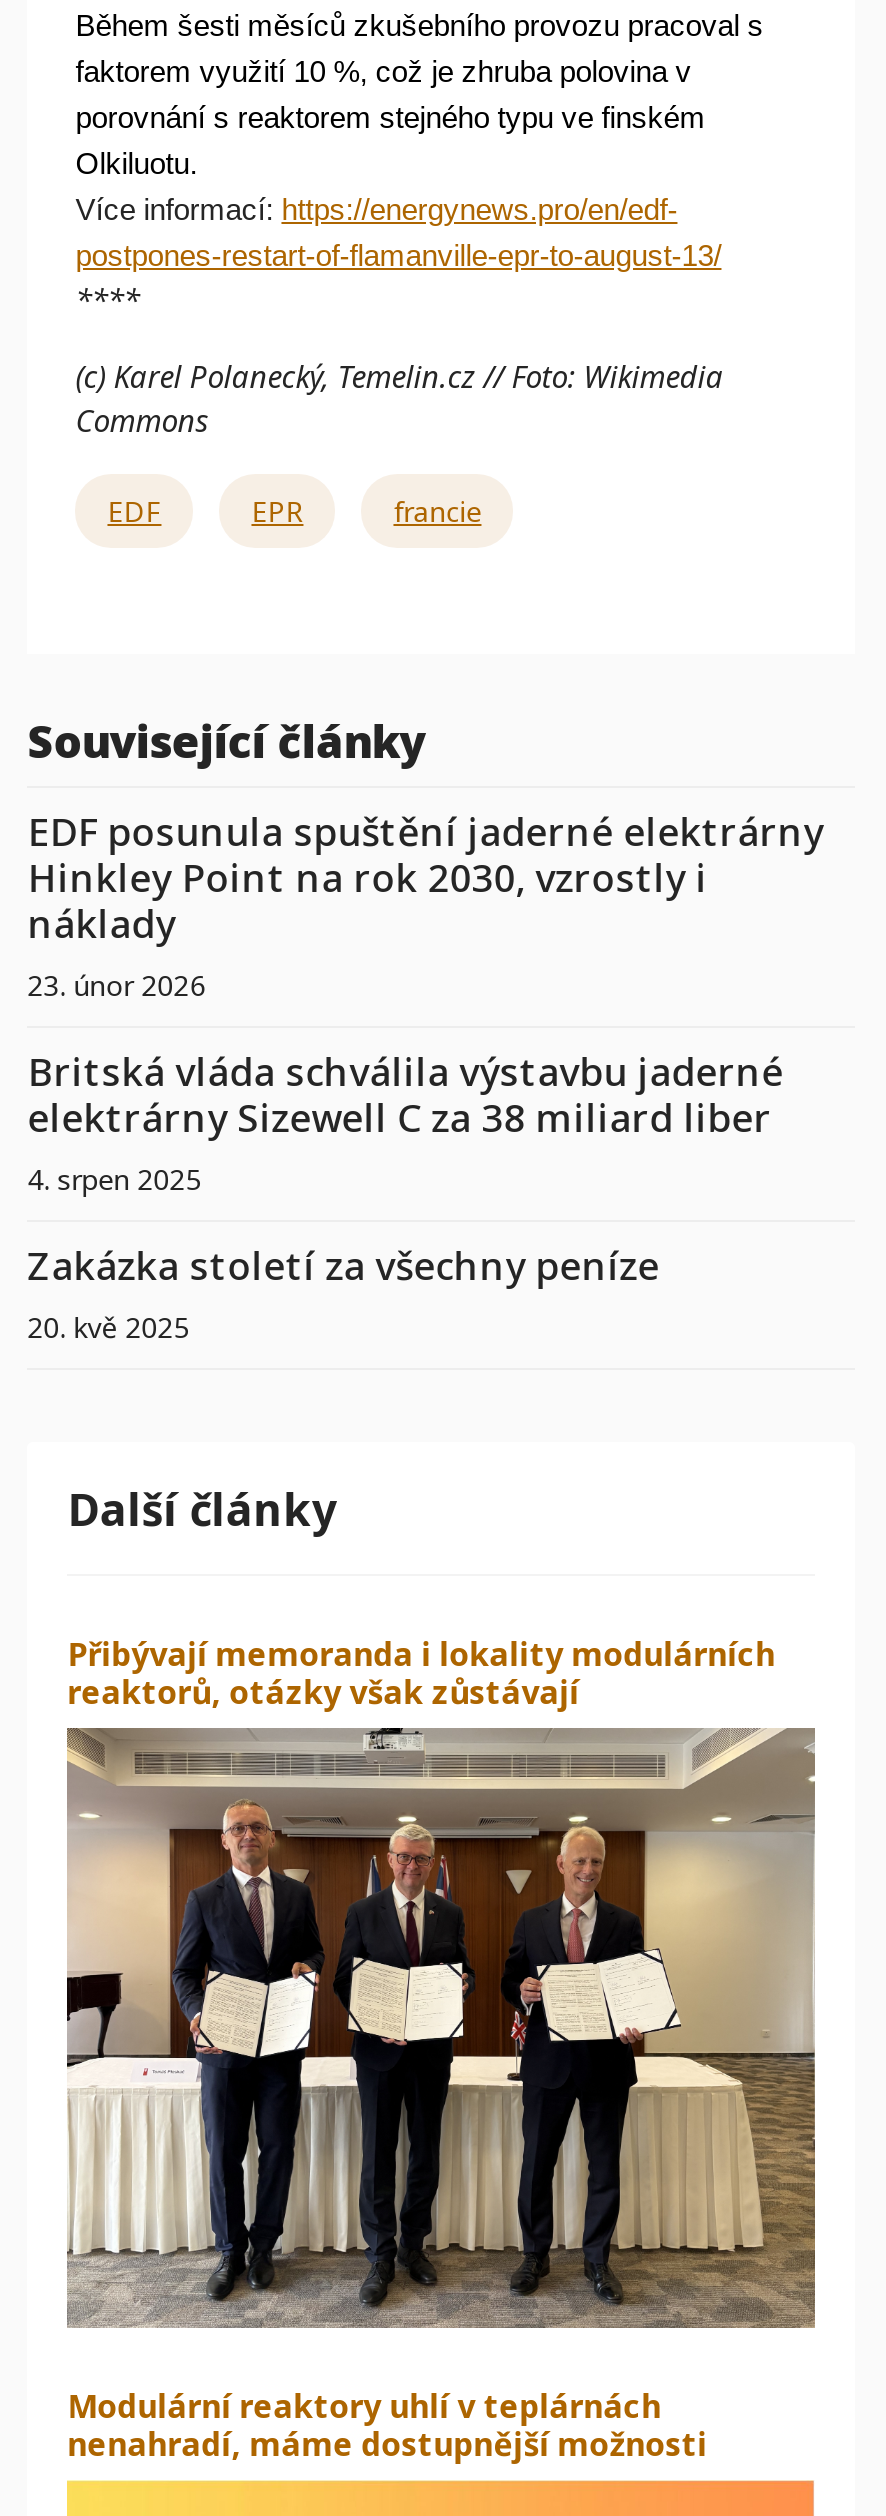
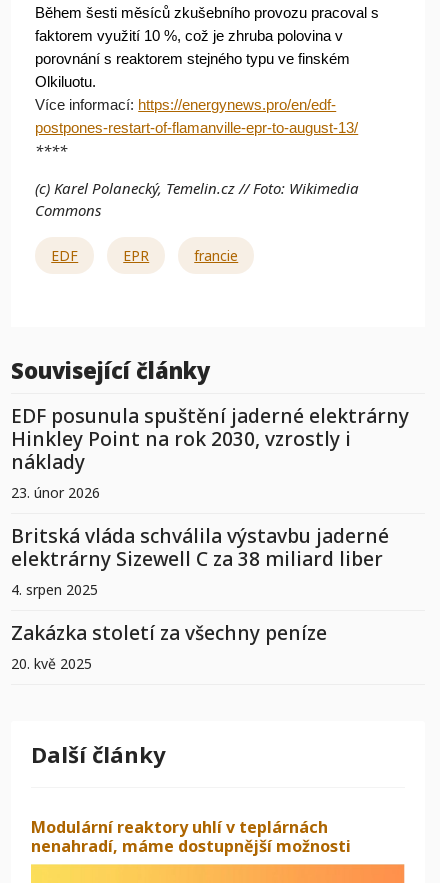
- Přibývají memoranda i lokality modulárních
- reaktorů, otázky však zůstávají

- [image]
